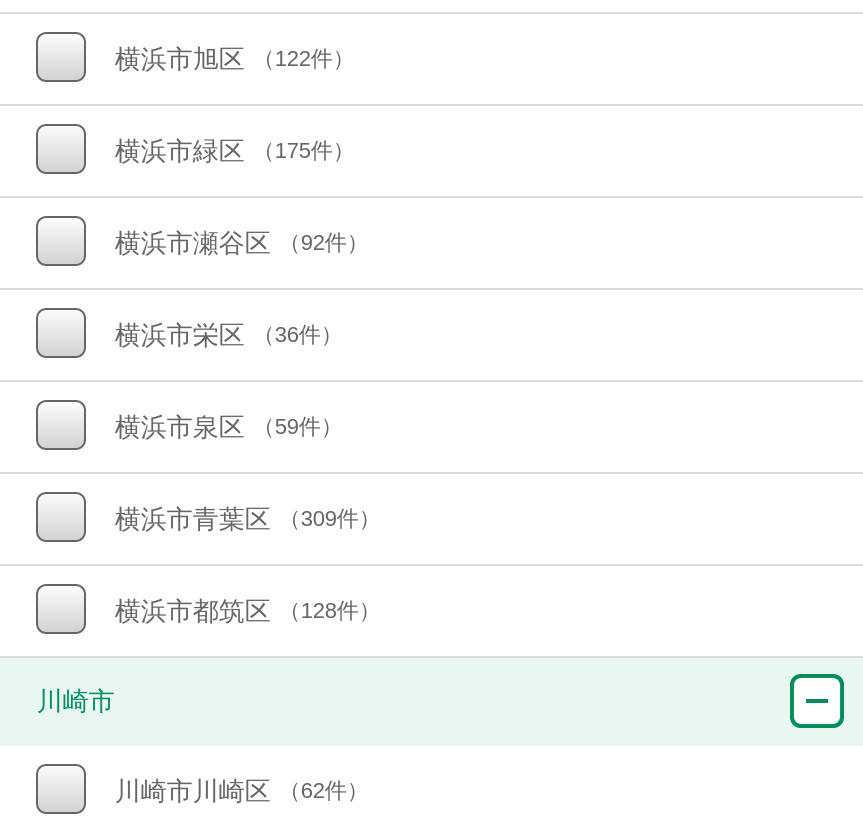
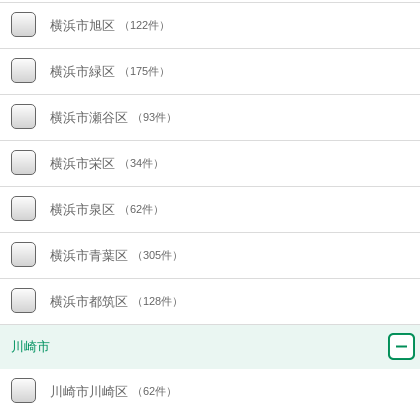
- 横浜市瀬谷区 （92件）
+ 横浜市瀬谷区 （93件）

- 横浜市栄区 （36件）
+ 横浜市栄区 （34件）

- 横浜市泉区 （59件）
+ 横浜市泉区 （62件）

- 横浜市青葉区 （309件）
+ 横浜市青葉区 （305件）
